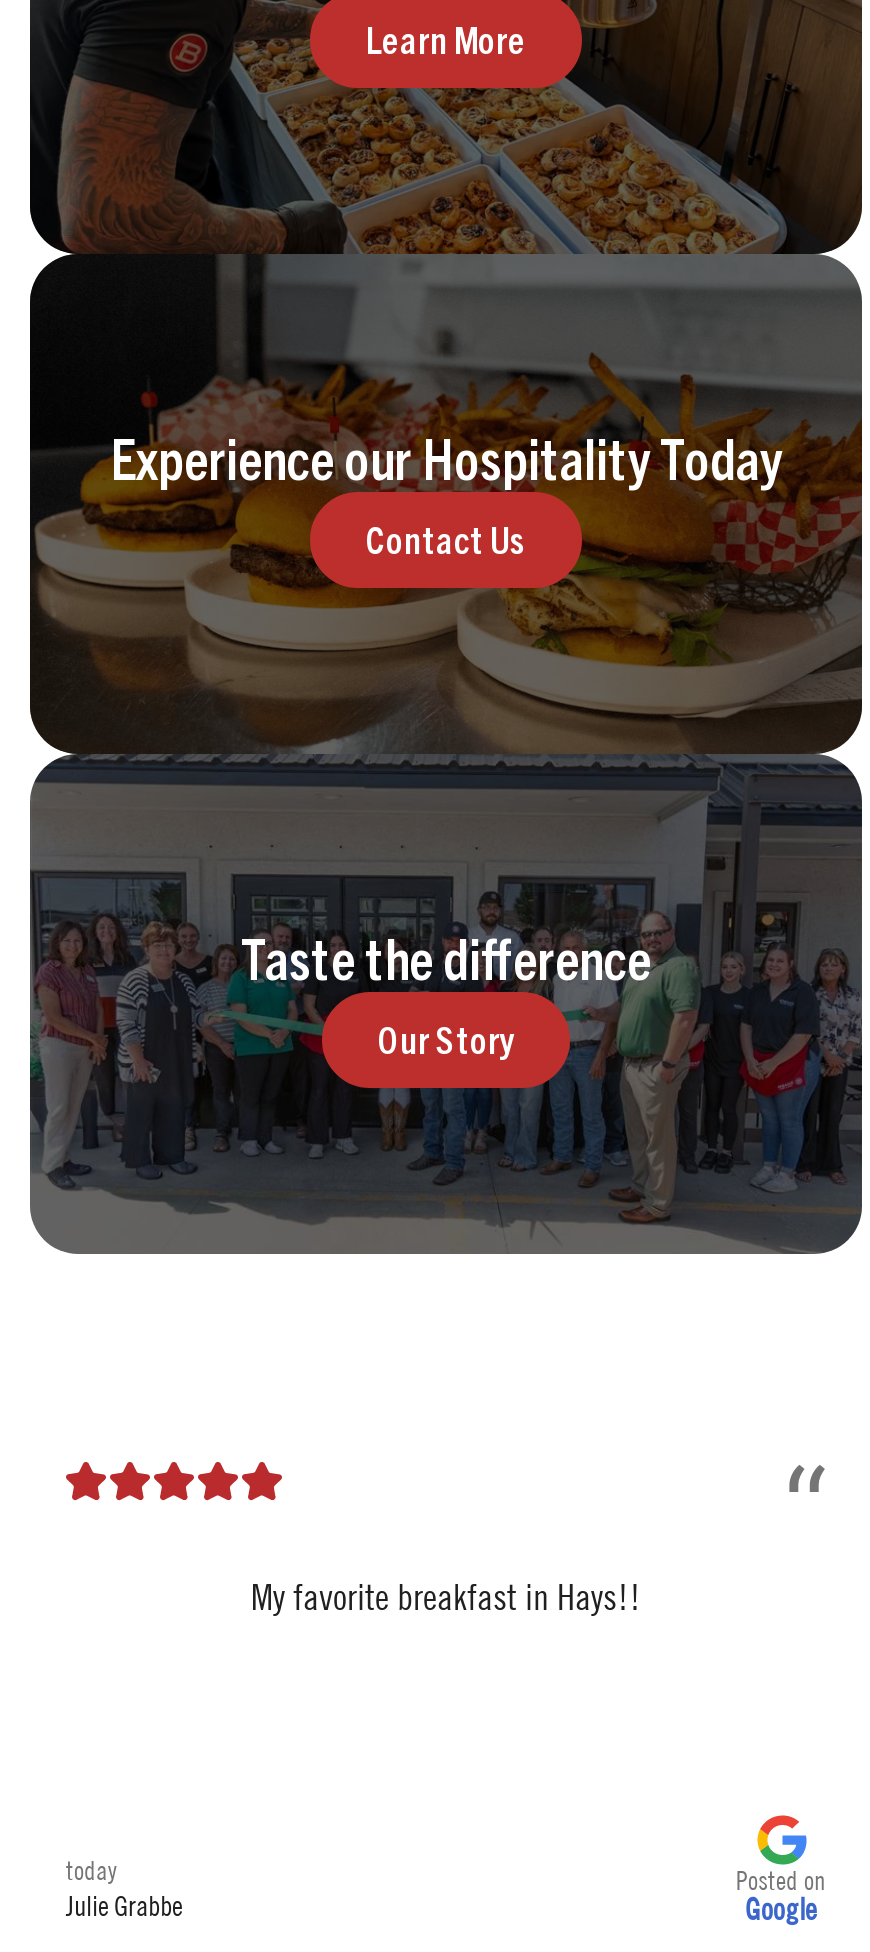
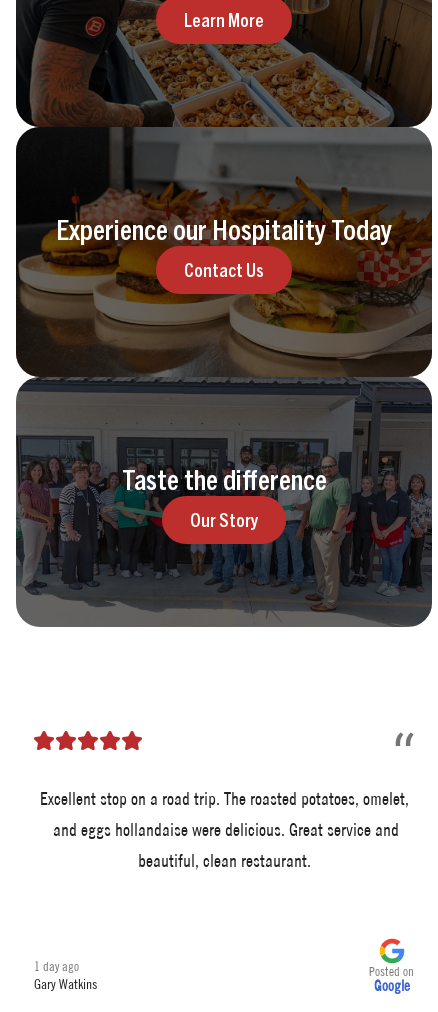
- My favorite breakfast in Hays!!
+ Excellent stop on a road trip. The roasted potatoes, omelet,
+ and eggs hollandaise were delicious. Great service and
+ beautiful, clean restaurant.

- today
- Julie Grabbe
+ 1 day ago
+ Gary Watkins
